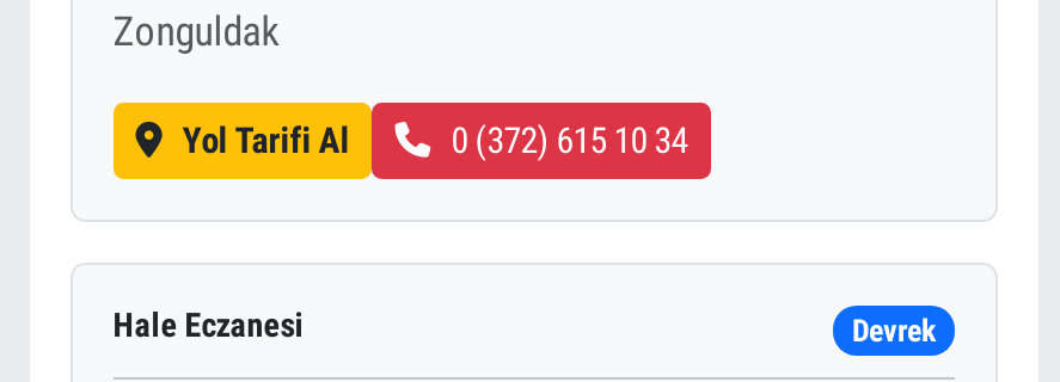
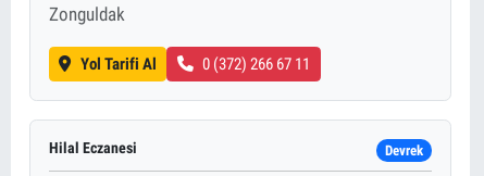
- 0 (372) 615 10 34
+ 0 (372) 266 67 11

- Hale Eczanesi
+ Hilal Eczanesi
